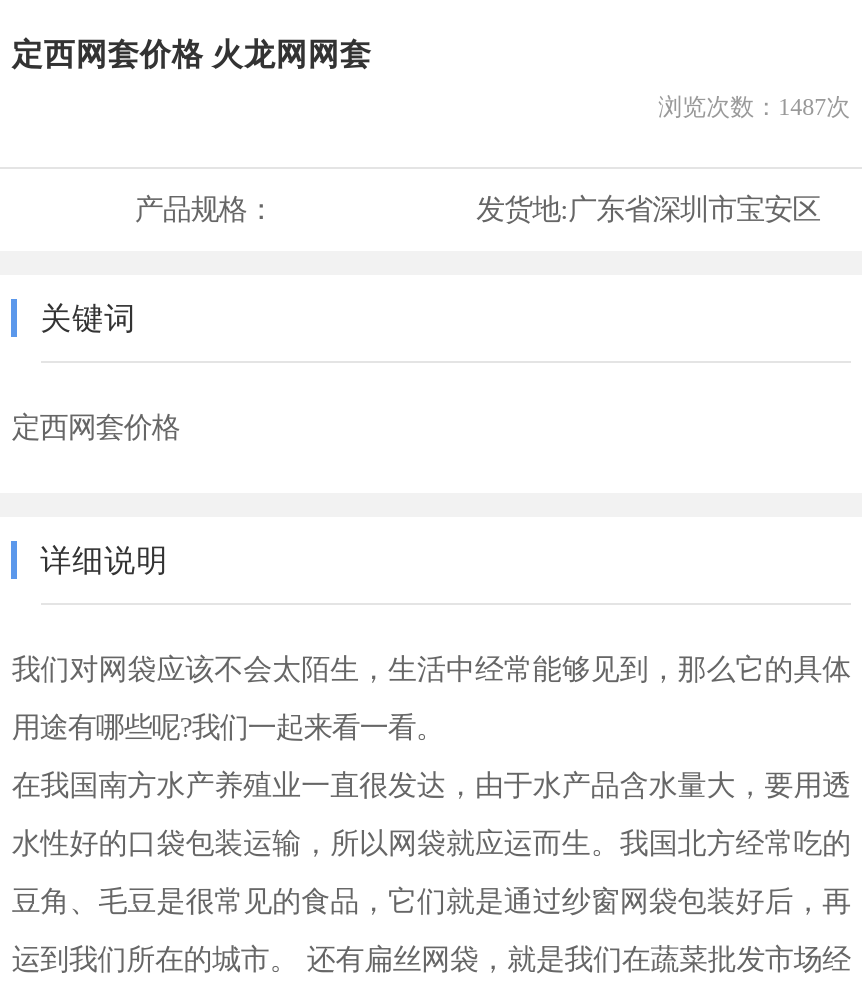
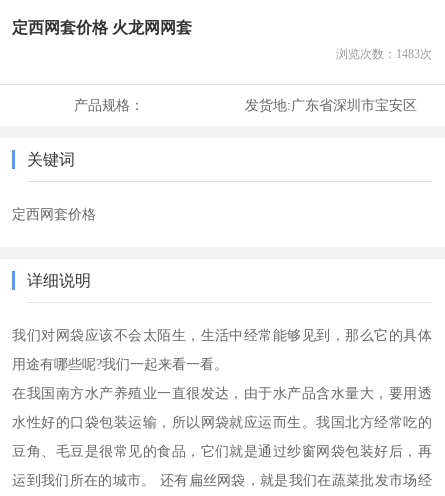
- 浏览次数：1487次
+ 浏览次数：1483次
